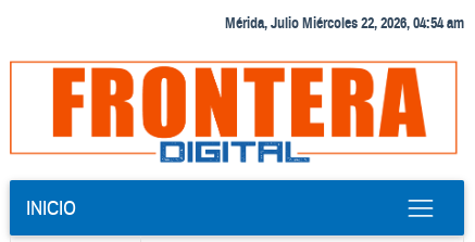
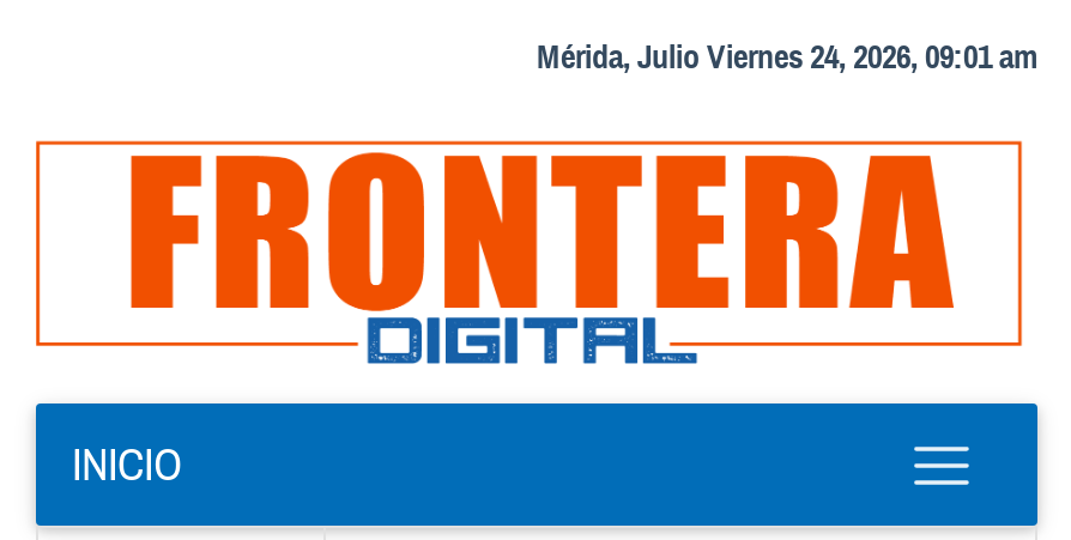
- Mérida, Julio Miércoles 22, 2026, 04:54 am
+ Mérida, Julio Viernes 24, 2026, 09:01 am
